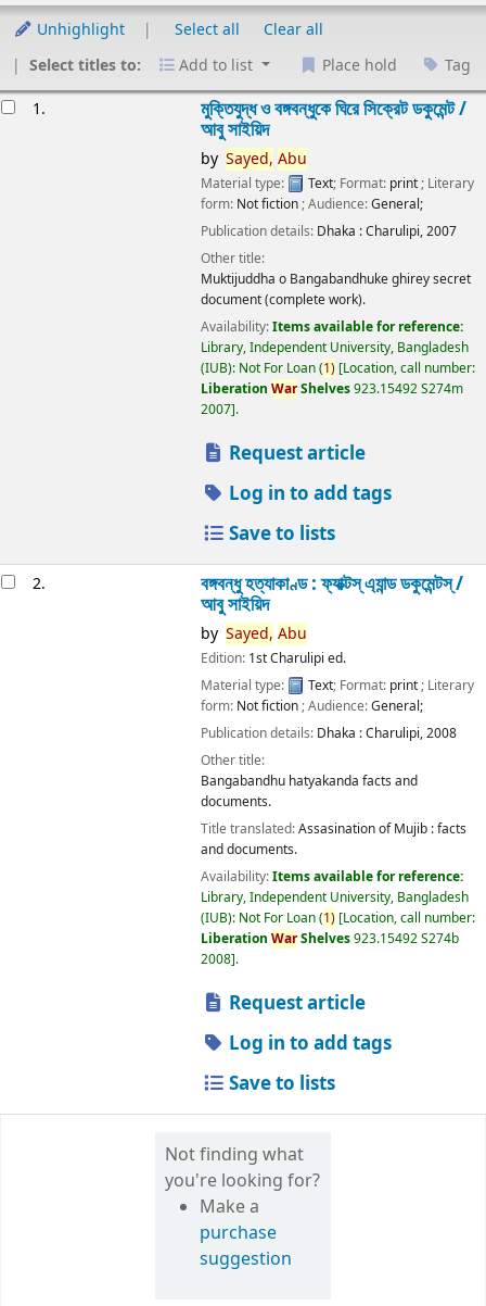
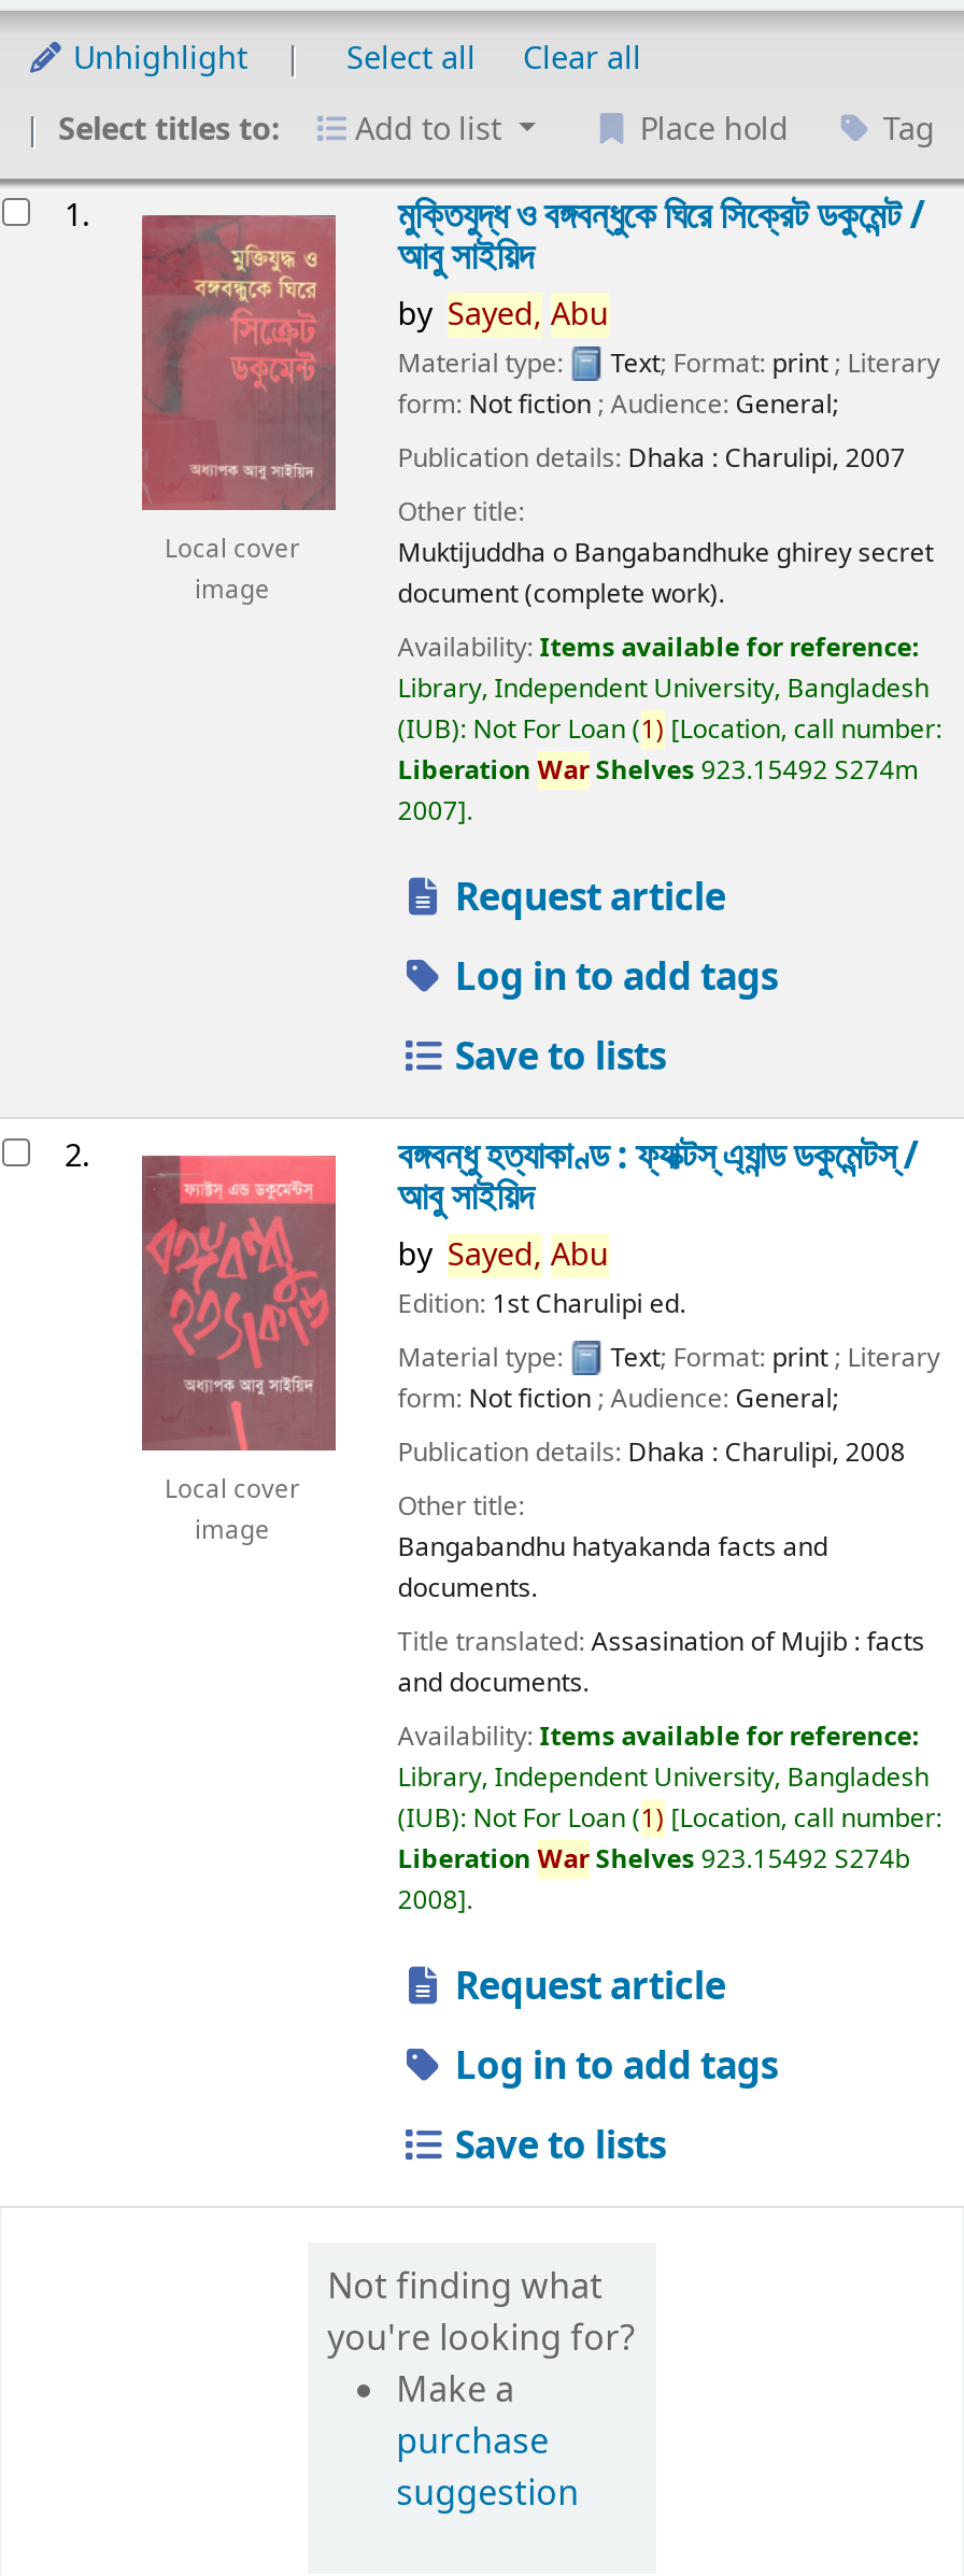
+ [image]
+ Local cover
+ image

+ [image]
+ Local cover
+ image
